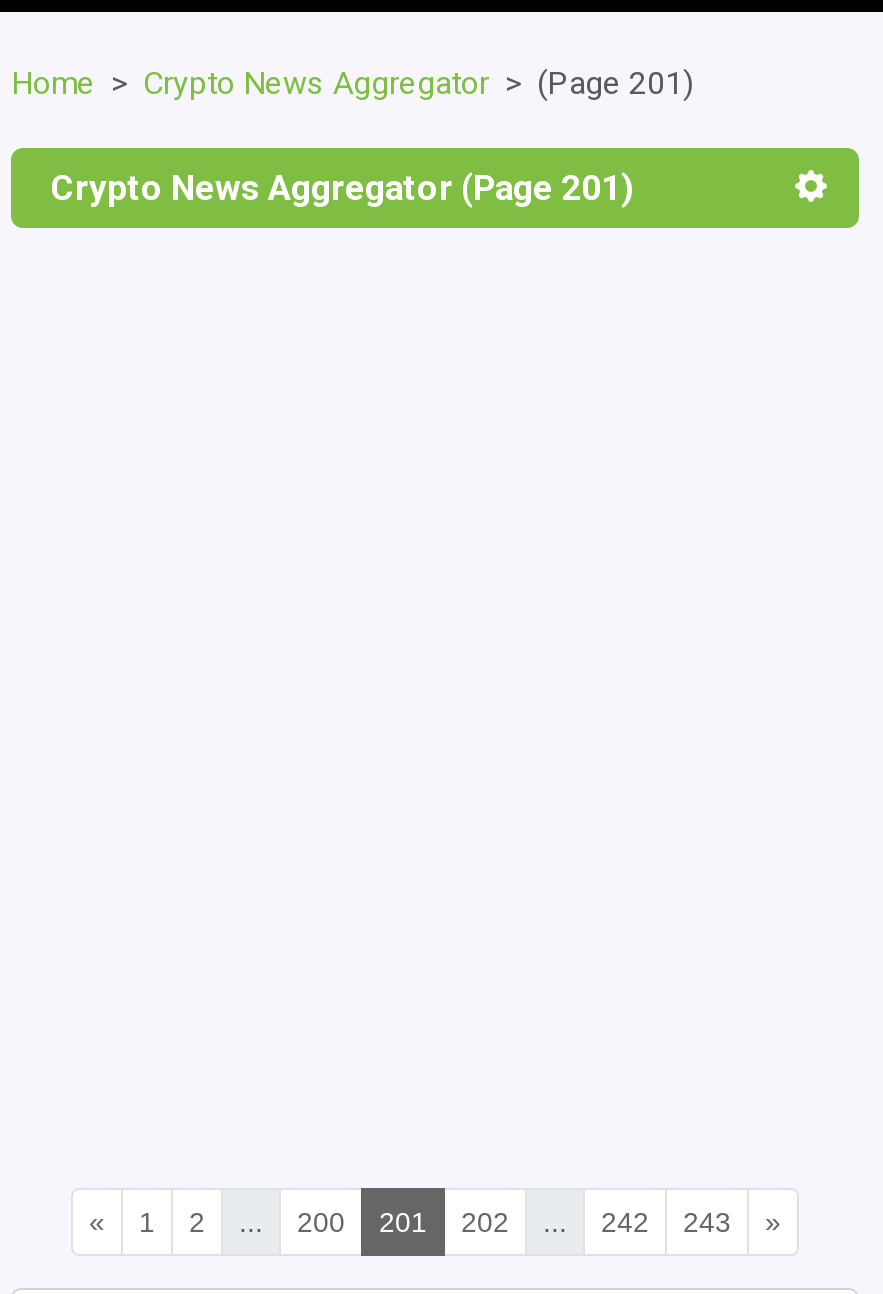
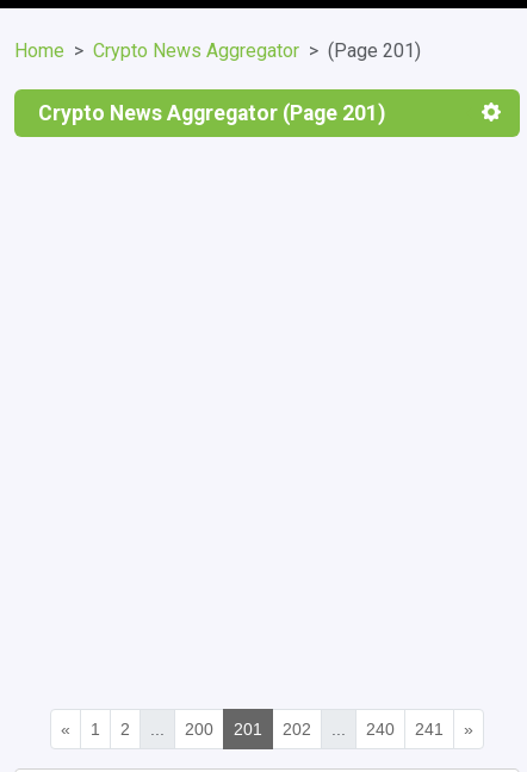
- 242
+ 240

- 243
+ 241
